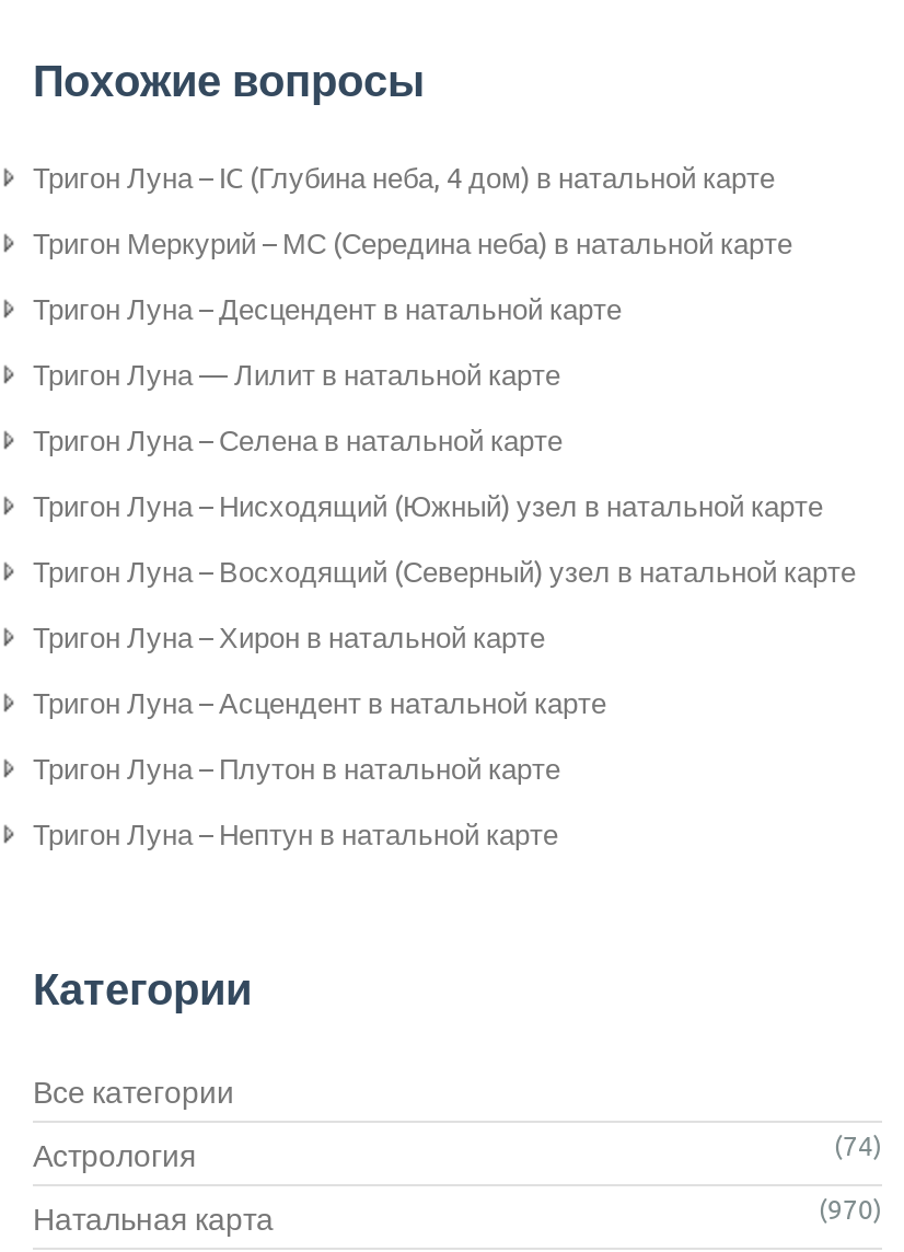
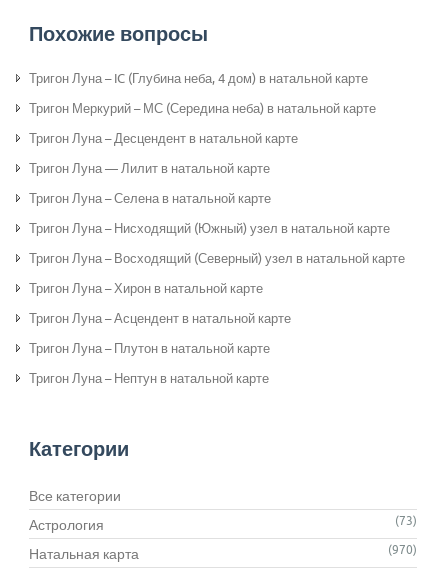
- (74)
+ (73)
